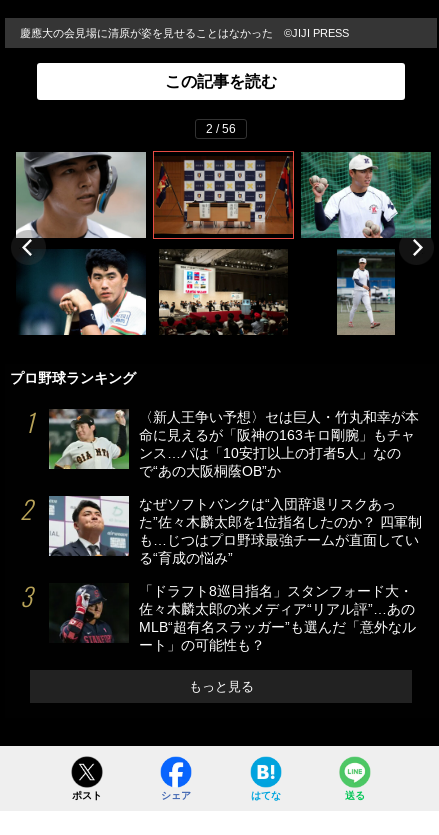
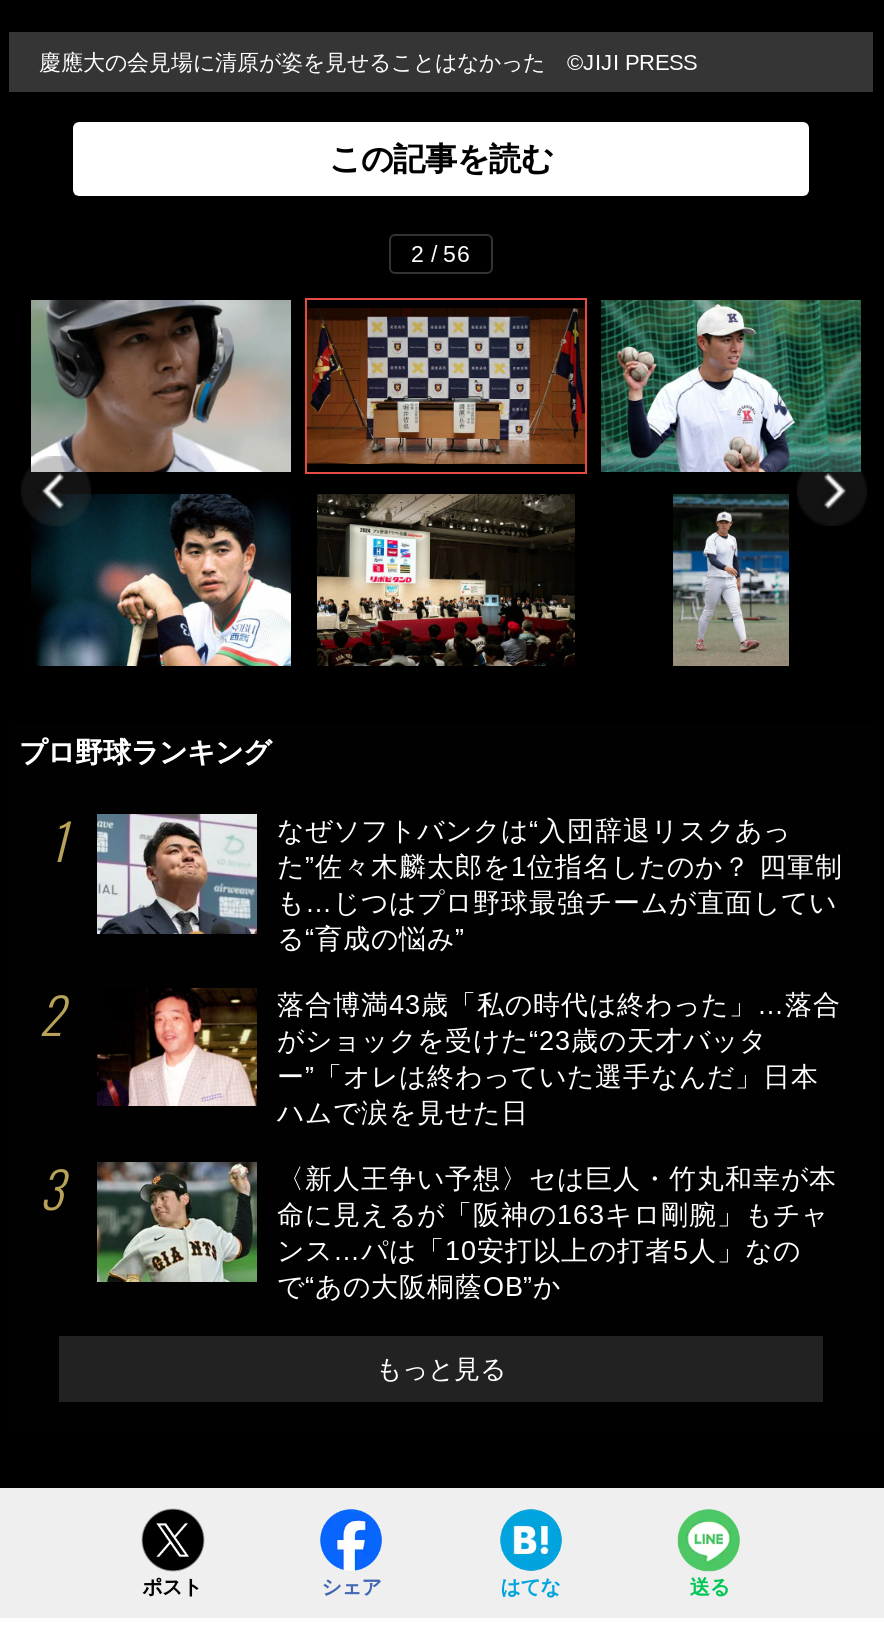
+ [image]
+ 落合博満43歳「私の時代は終わった」…落合
+ がショックを受けた“23歳の天才バッタ
+ ー”「オレは終わっていた選手なんだ」日本
+ ハムで涙を見せた日

moved down: [image] | 〈新人王争い予想〉セは巨人・竹丸和幸が本 | 命に見えるが「阪神の163キロ剛腕」もチャ | ンス…パは「10安打以上の打者5人」なの | で“あの大阪桐蔭OB”か

moved up: [image] | なぜソフトバンクは“入団辞退リスクあっ | た”佐々木麟太郎を1位指名したのか？ 四軍制 | も…じつはプロ野球最強チームが直面してい | る“育成の悩み”

- [image]
- 「ドラフト8巡目指名」スタンフォード大・
- 佐々木麟太郎の米メディア“リアル評”…あの
- MLB“超有名スラッガー”も選んだ「意外なル
- ート」の可能性も？
